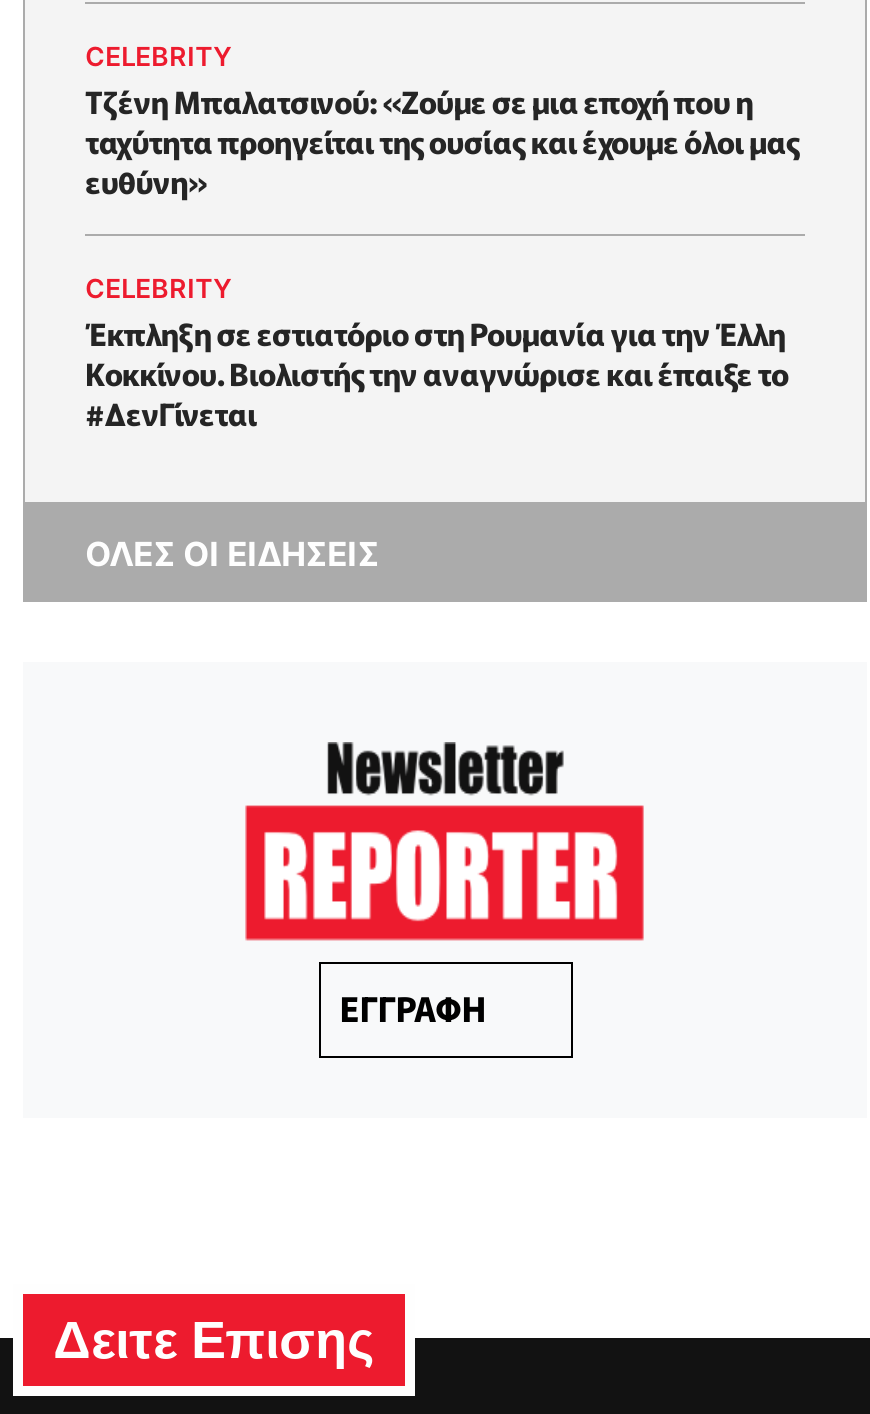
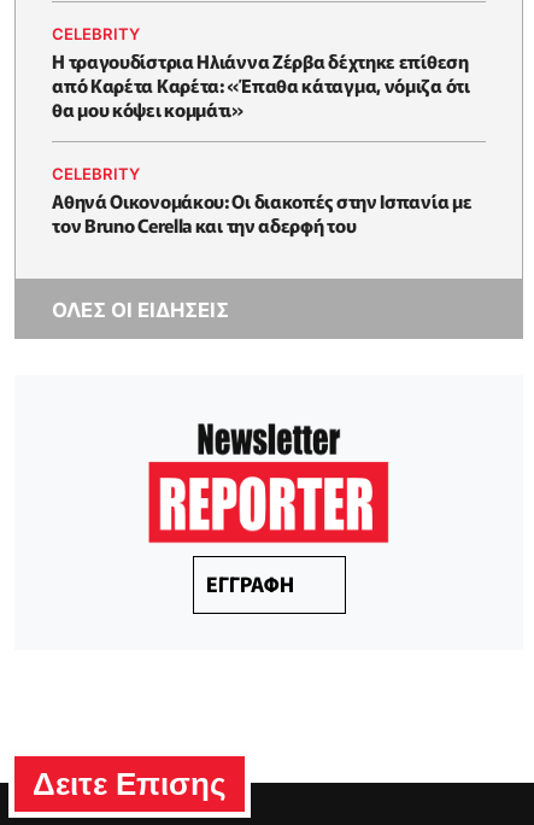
- Τζένη Μπαλατσινού: «Zούμε σε μια εποχή που η
- ταχύτητα προηγείται της ουσίας και έχουμε όλοι μας
- ευθύνη»
+ H τραγουδίστρια Ηλιάννα Ζέρβα δέχτηκε επίθεση
+ από Καρέτα Καρέτα: «Έπαθα κάταγμα, νόμιζα ότι
+ θα μου κόψει κομμάτι»

- Έκπληξη σε εστιατόριο στη Ρουμανία για την Έλλη
- Κοκκίνου. Βιολιστής την αναγνώρισε και έπαιξε το
- #ΔενΓίνεται
+ Αθηνά Οικονομάκου: Οι διακοπές στην Ισπανία με
+ τον Bruno Cerella και την αδερφή του
